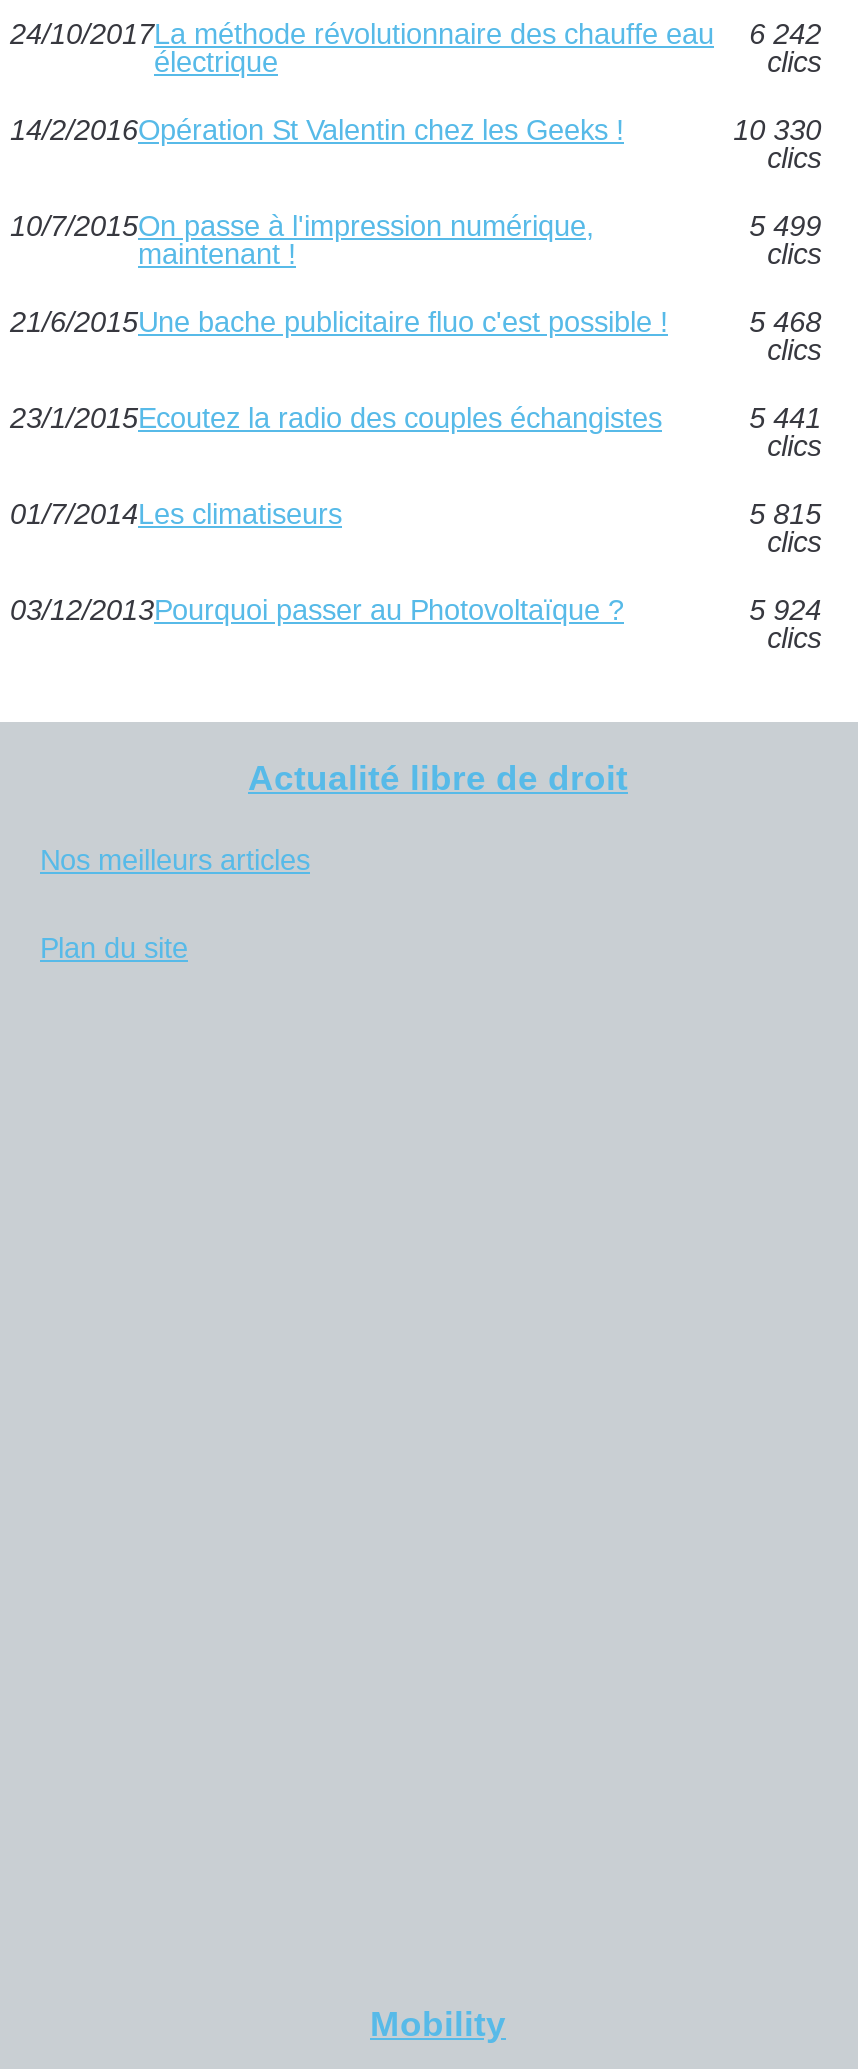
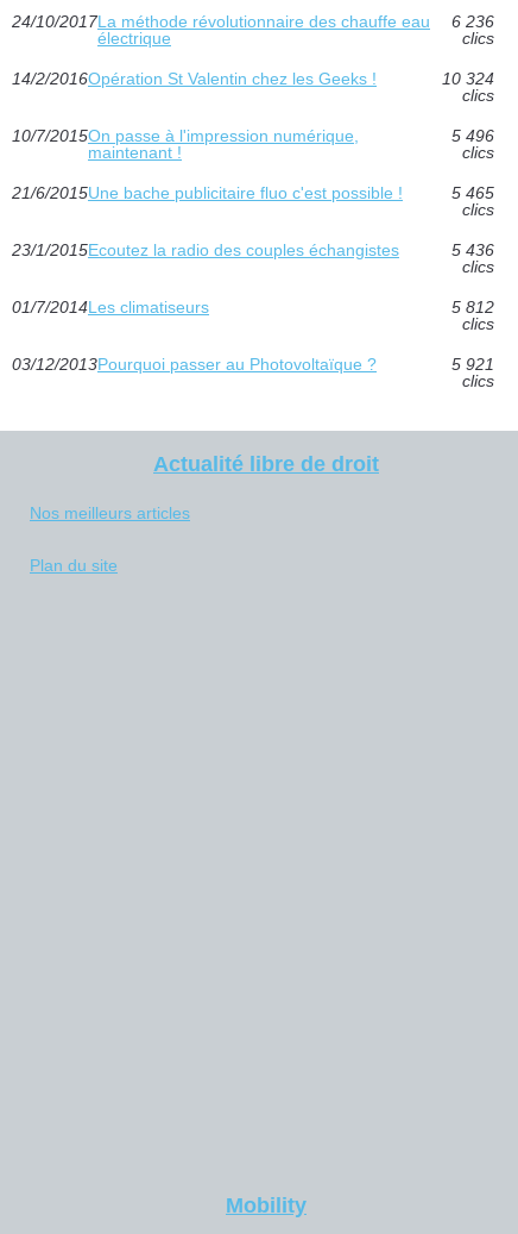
- 24/10/2017La méthode révolutionnaire des chauffe eau 6 242
+ 24/10/2017La méthode révolutionnaire des chauffe eau 6 236

- 10 330
+ 10 324

- 5 499
+ 5 496

- 5 468
+ 5 465

- 5 441
+ 5 436

- 5 815
+ 5 812

- 5 924
+ 5 921
